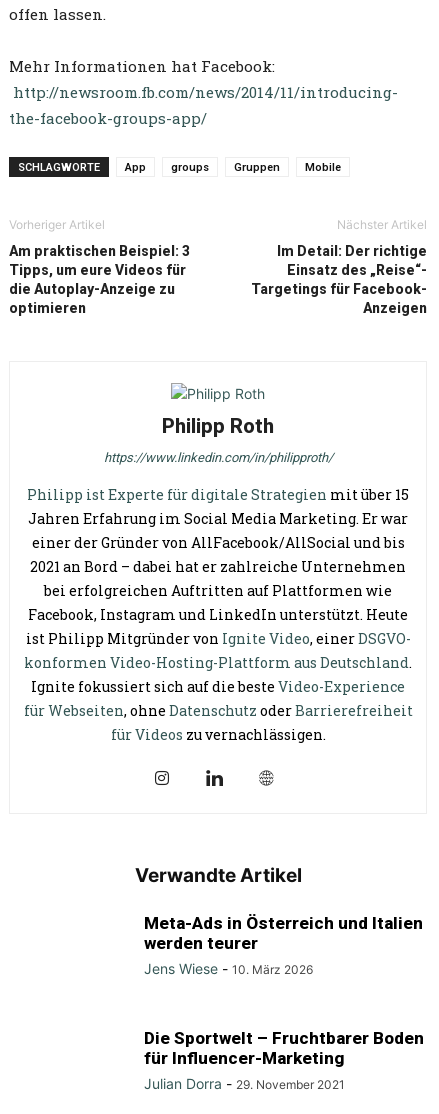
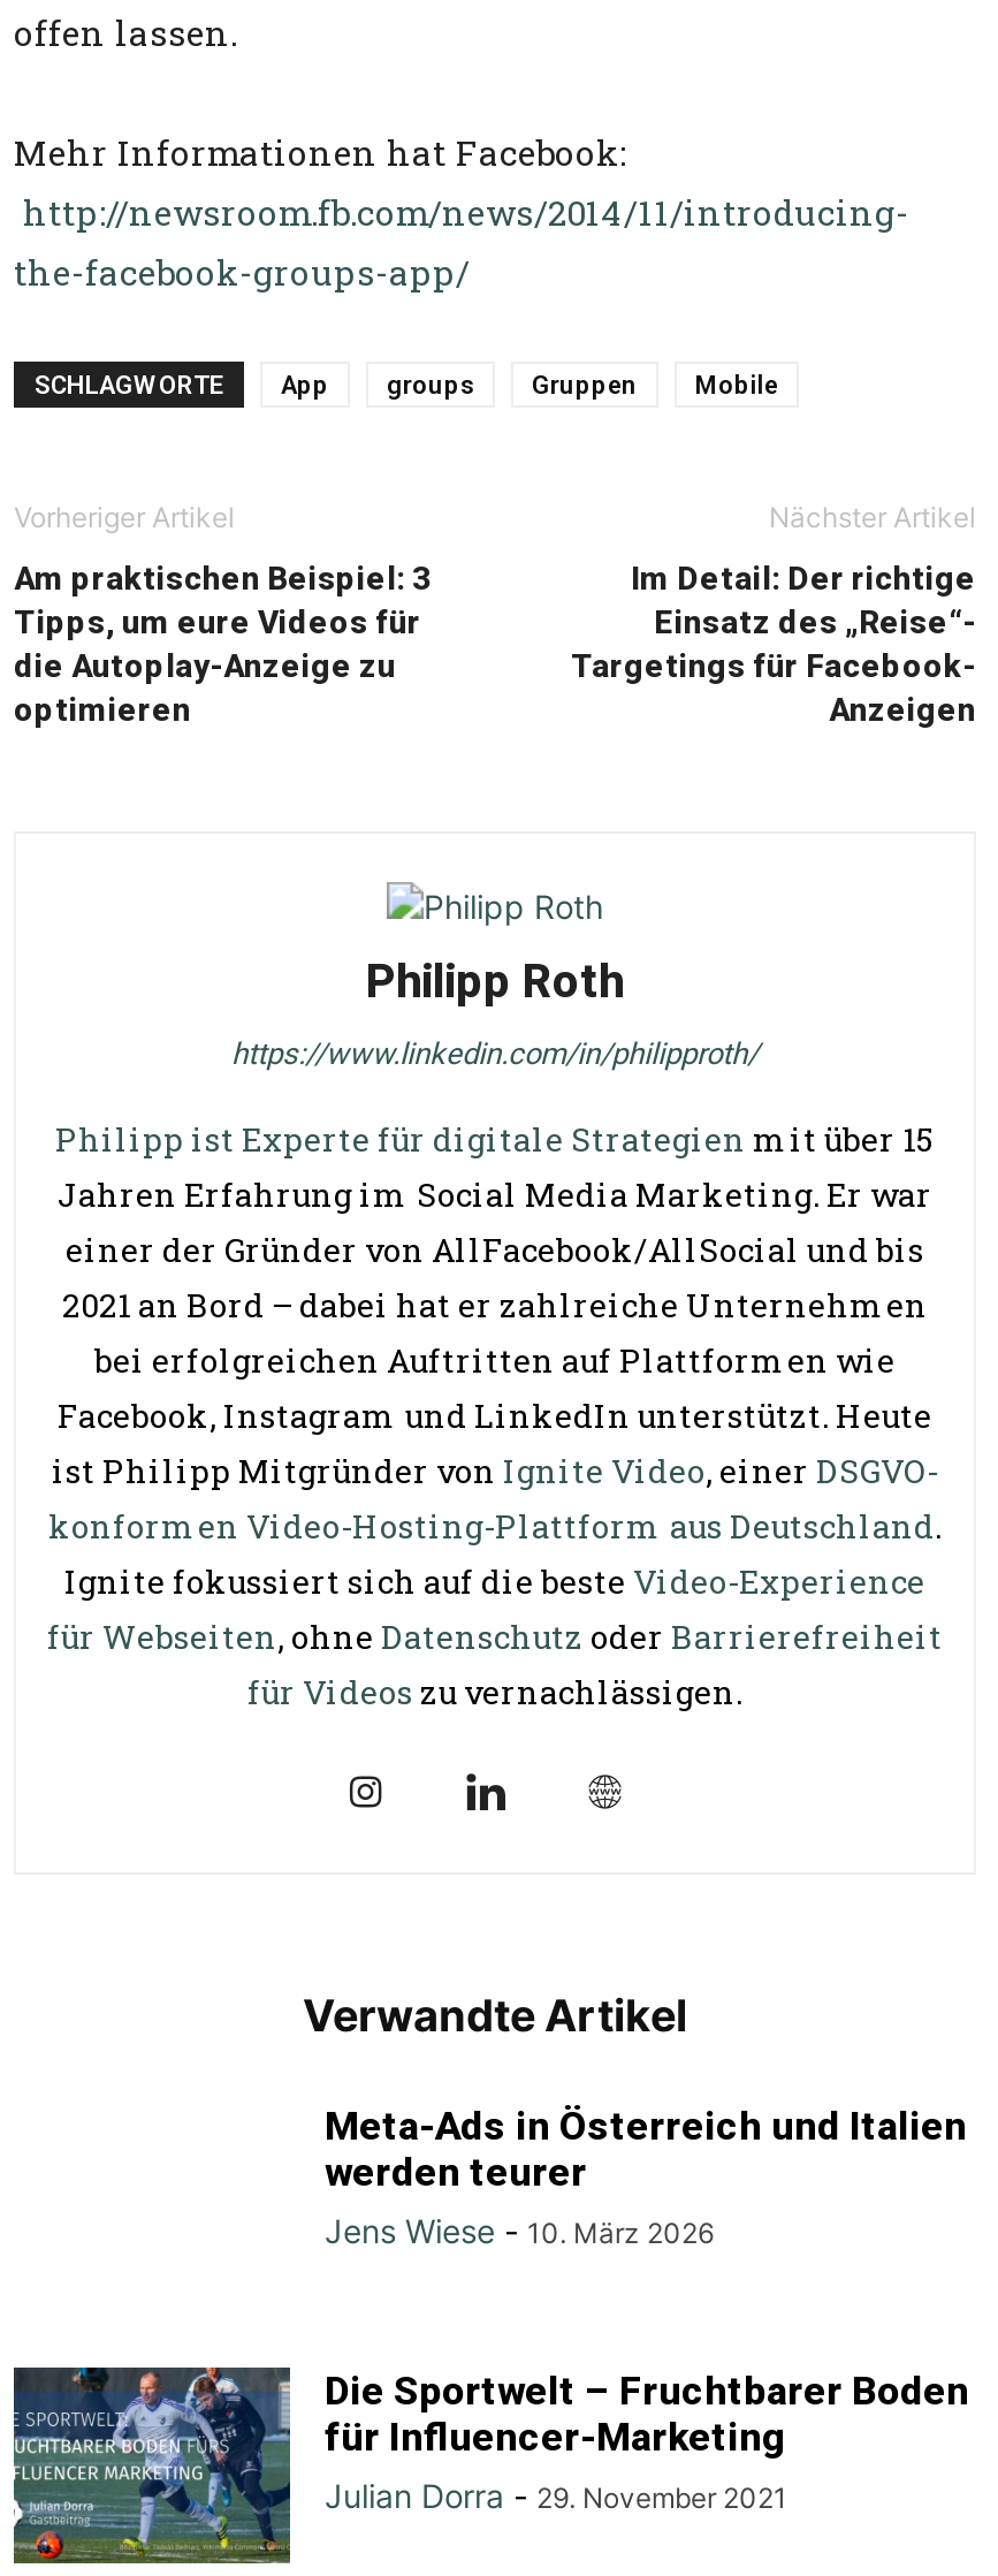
+ [image]
